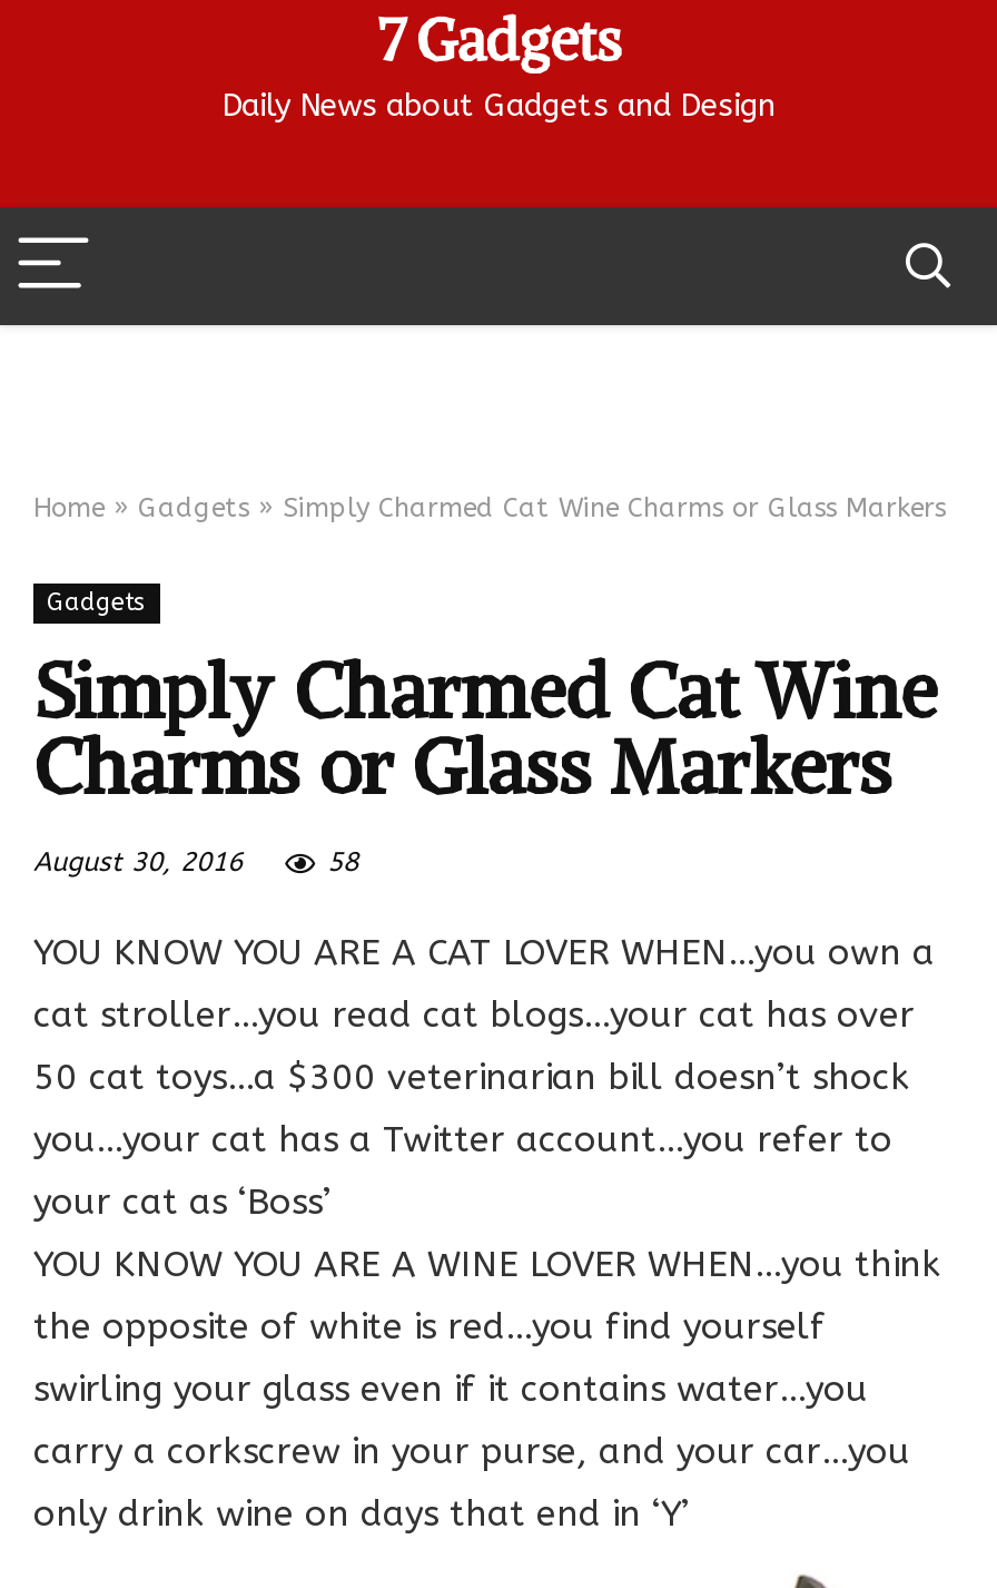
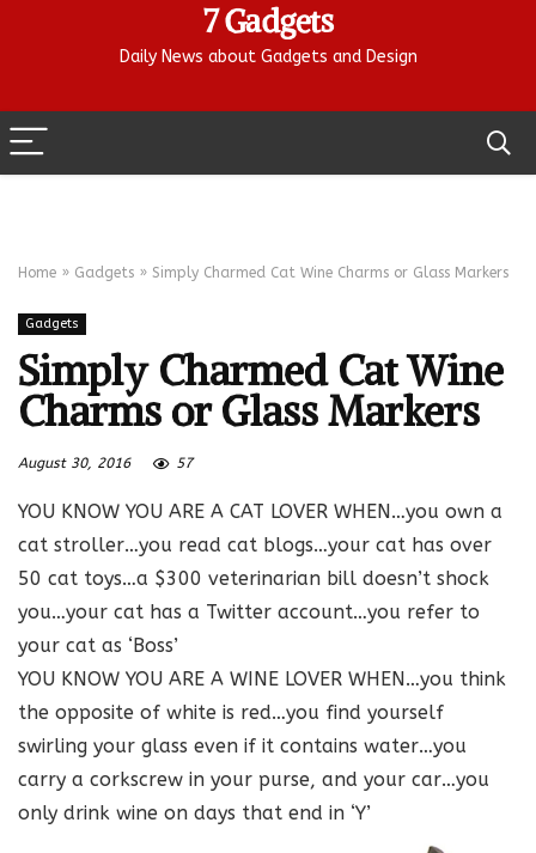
- 58
+ 57
